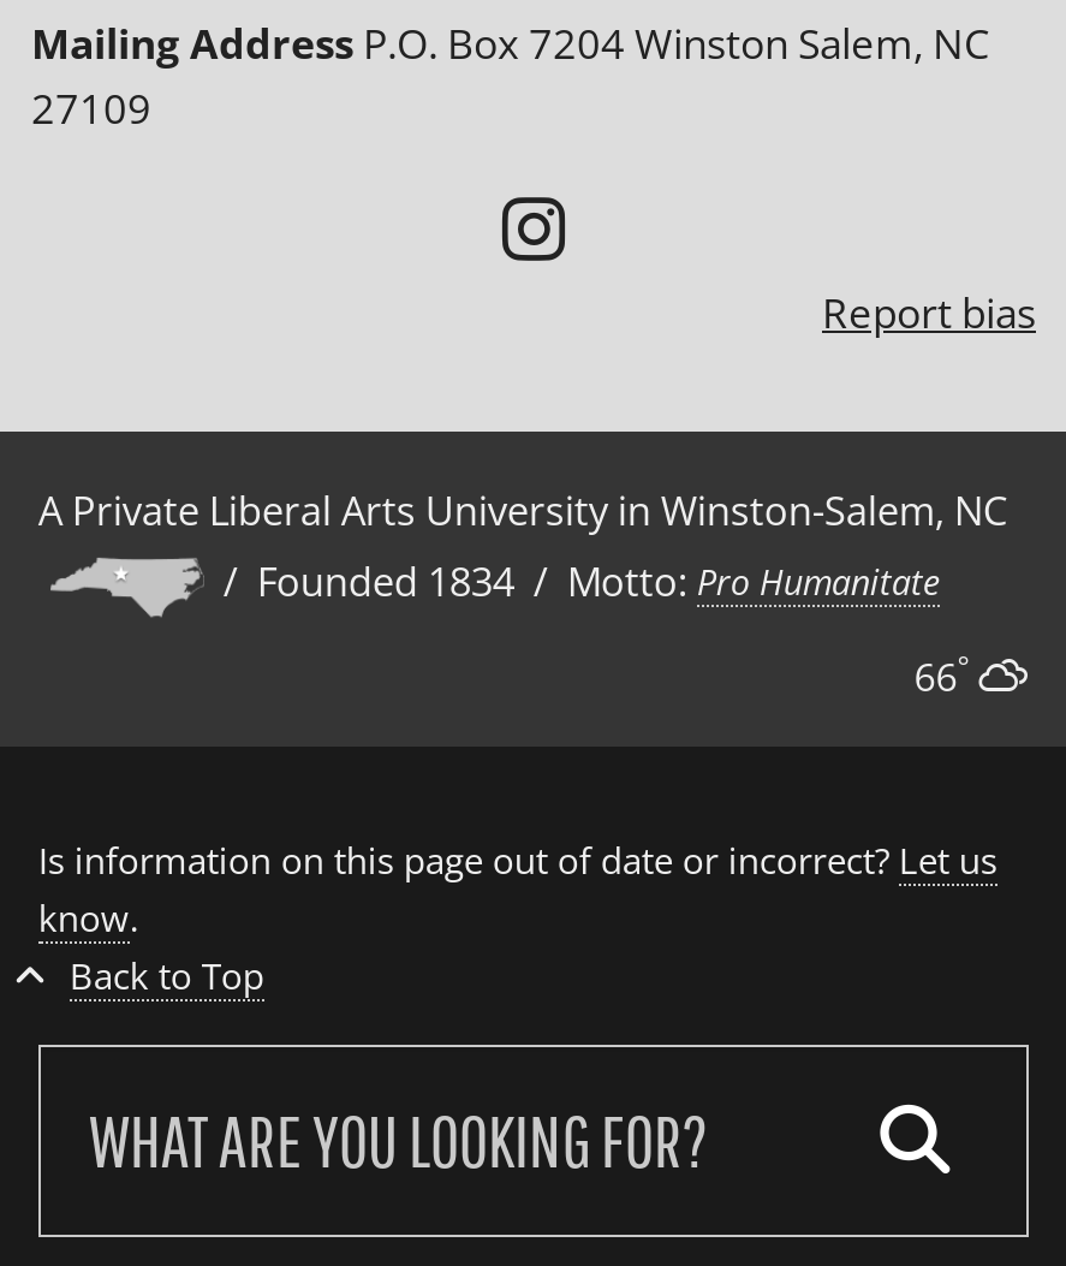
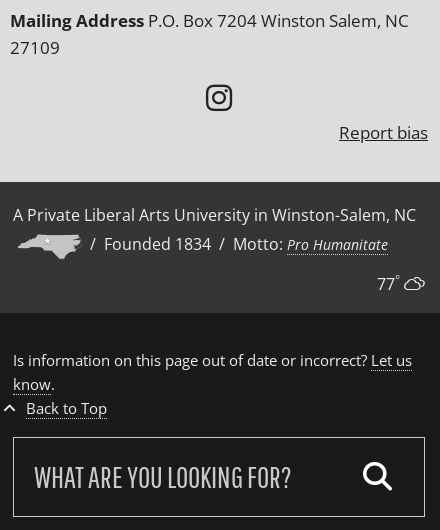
- 66°
+ 77°
